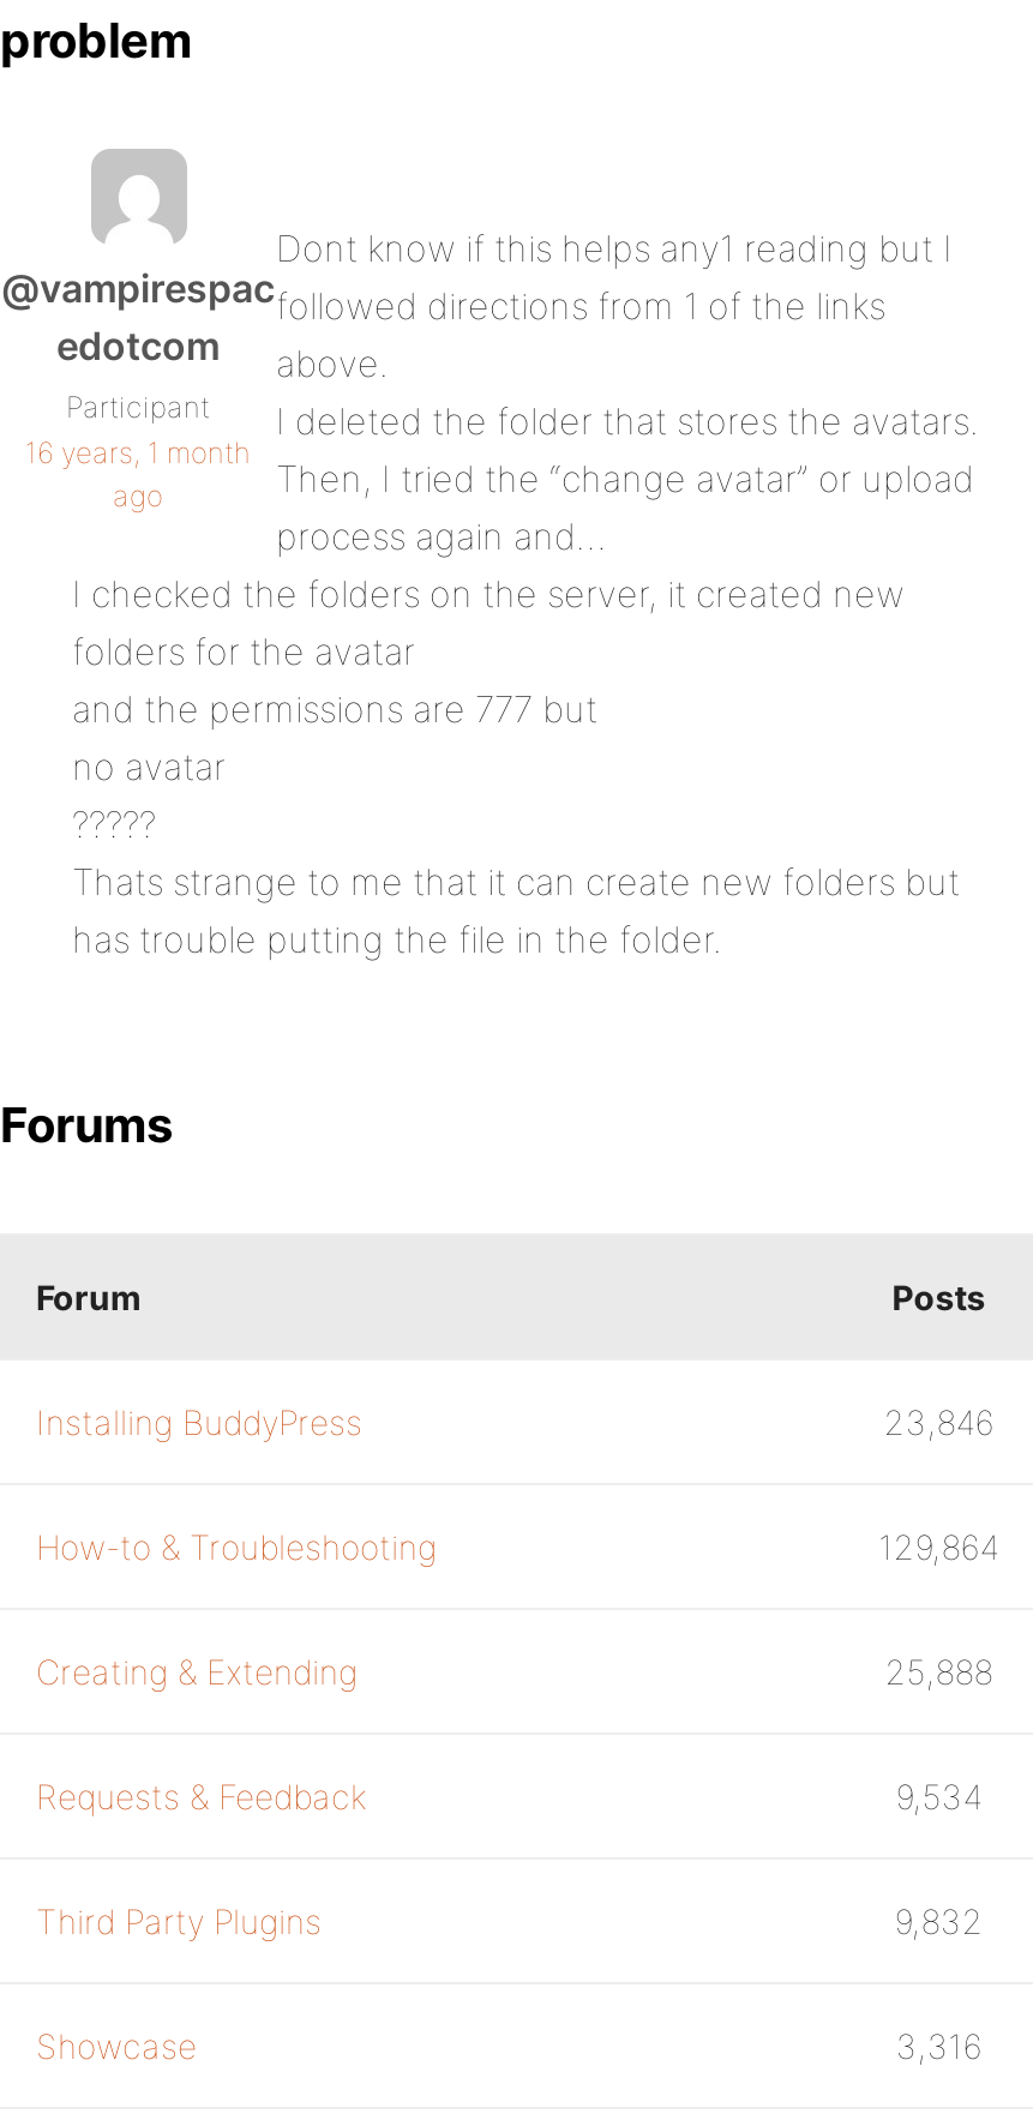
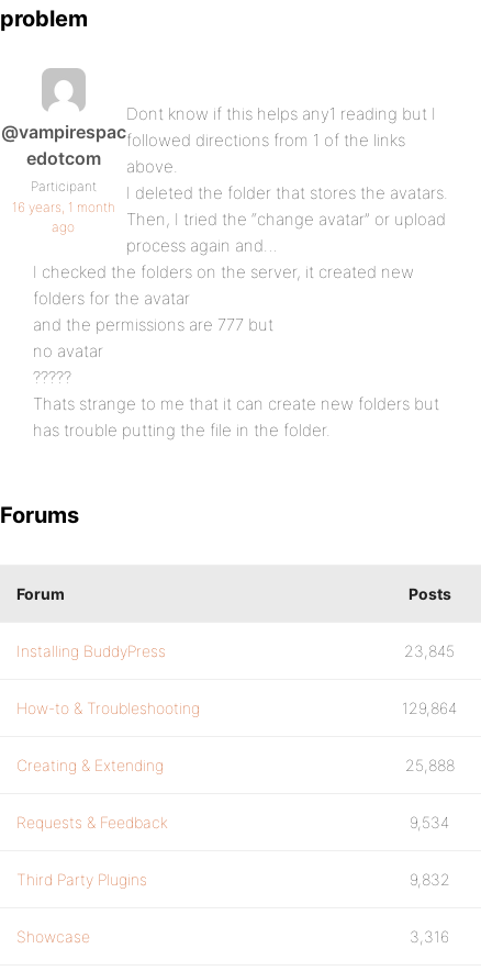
- 23,846
+ 23,845
